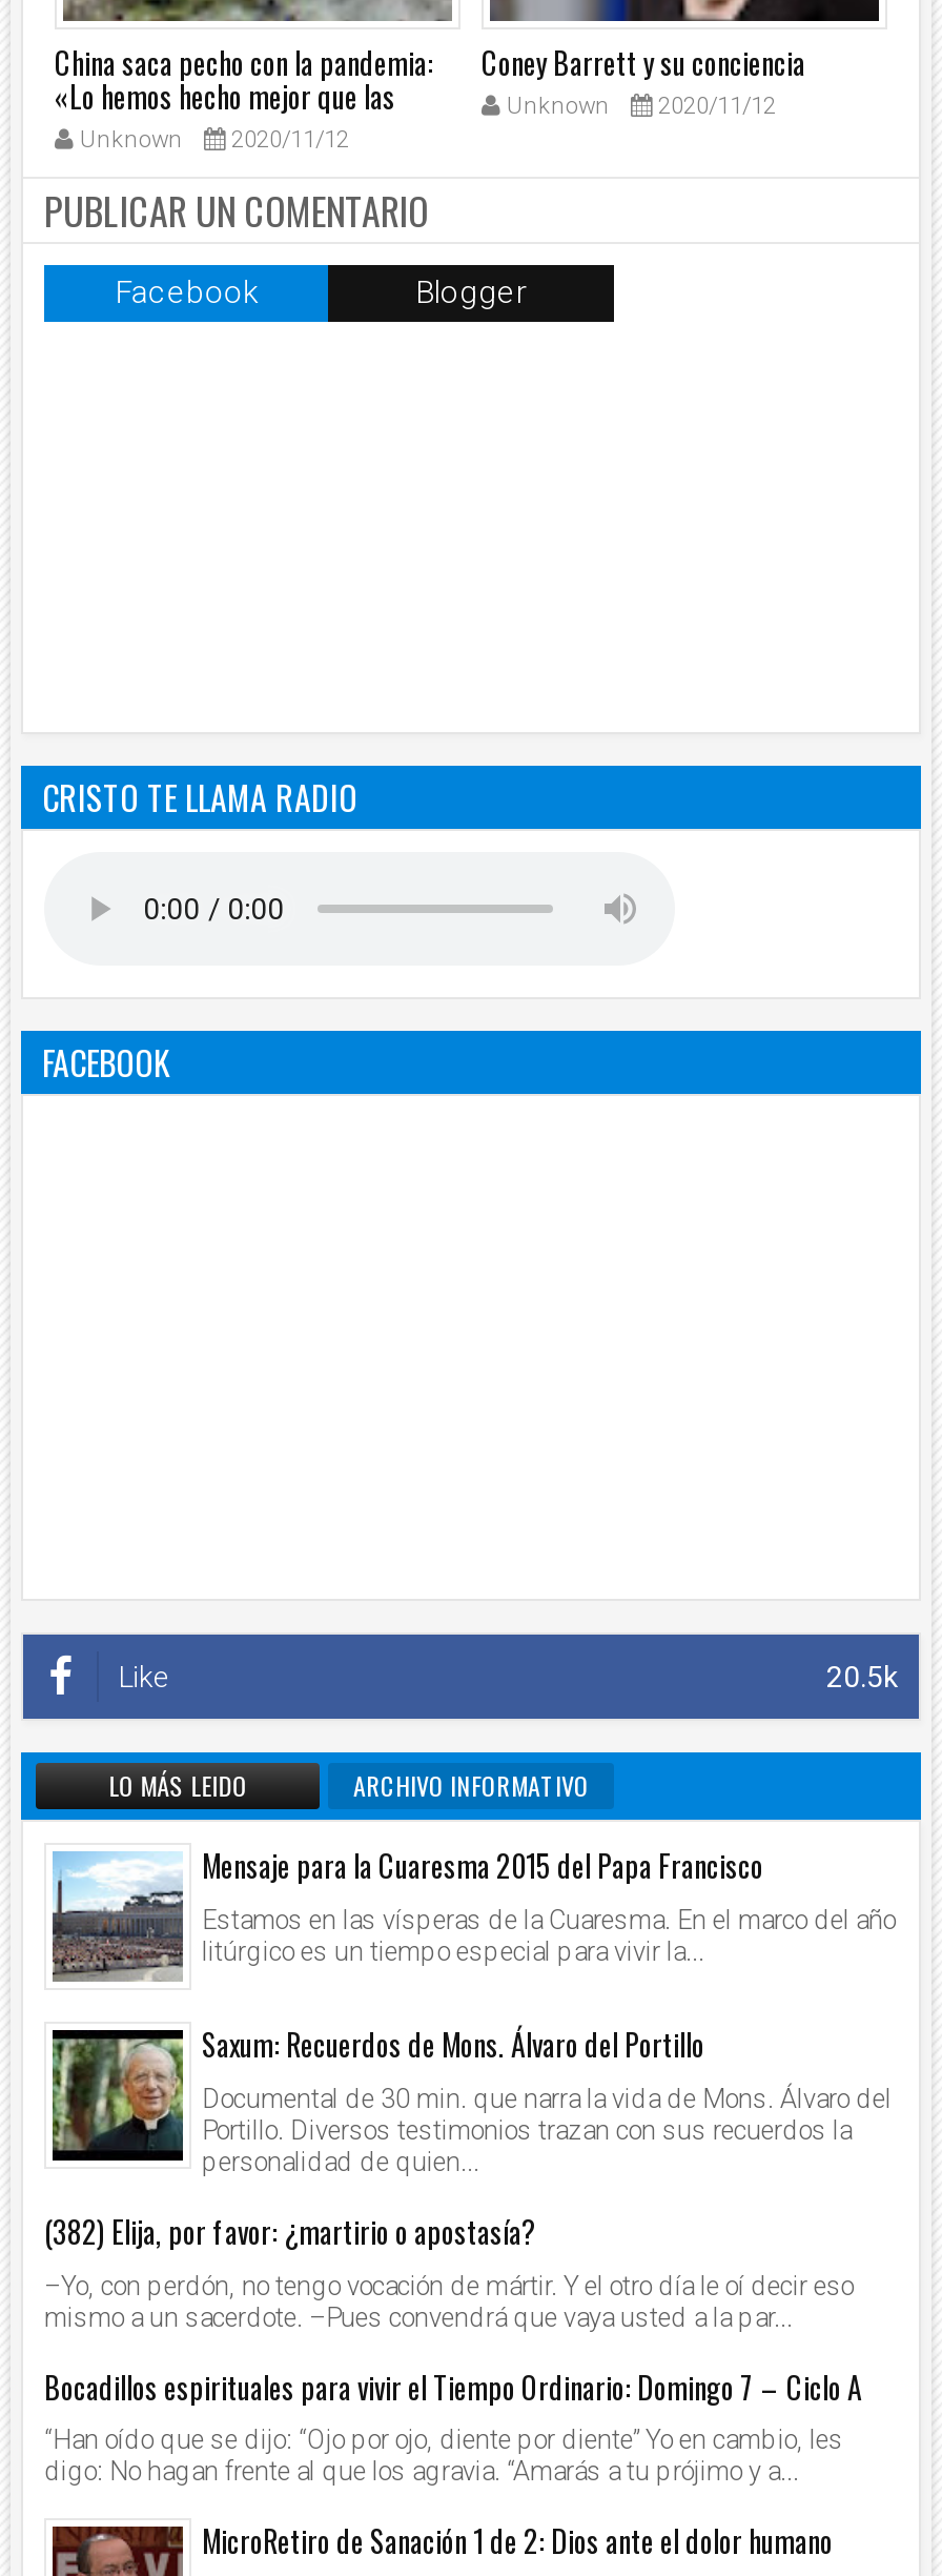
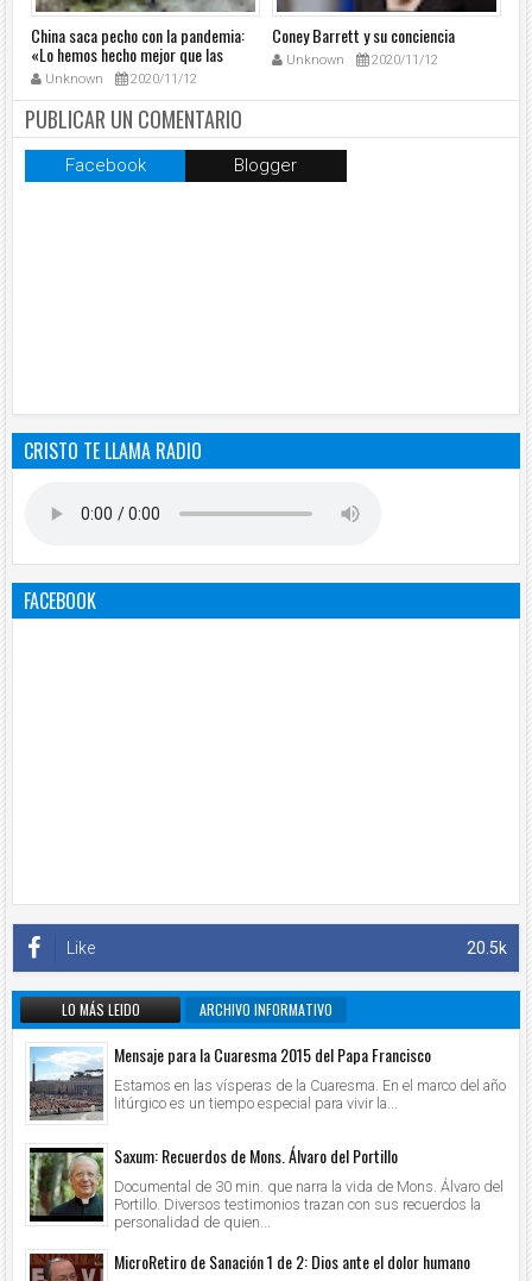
- (382) Elija, por favor: ¿martirio o apostasía?
- –Yo, con perdón, no tengo vocación de mártir. Y el otro día le oí decir eso
- mismo a un sacerdote. –Pues convendrá que vaya usted a la par...
- Bocadillos espirituales para vivir el Tiempo Ordinario: Domingo 7 – Ciclo A
- “Han oído que se dijo: “Ojo por ojo, diente por diente” Yo en cambio, les
- digo: No hagan frente al que los agravia. “Amarás a tu prójimo y a...
